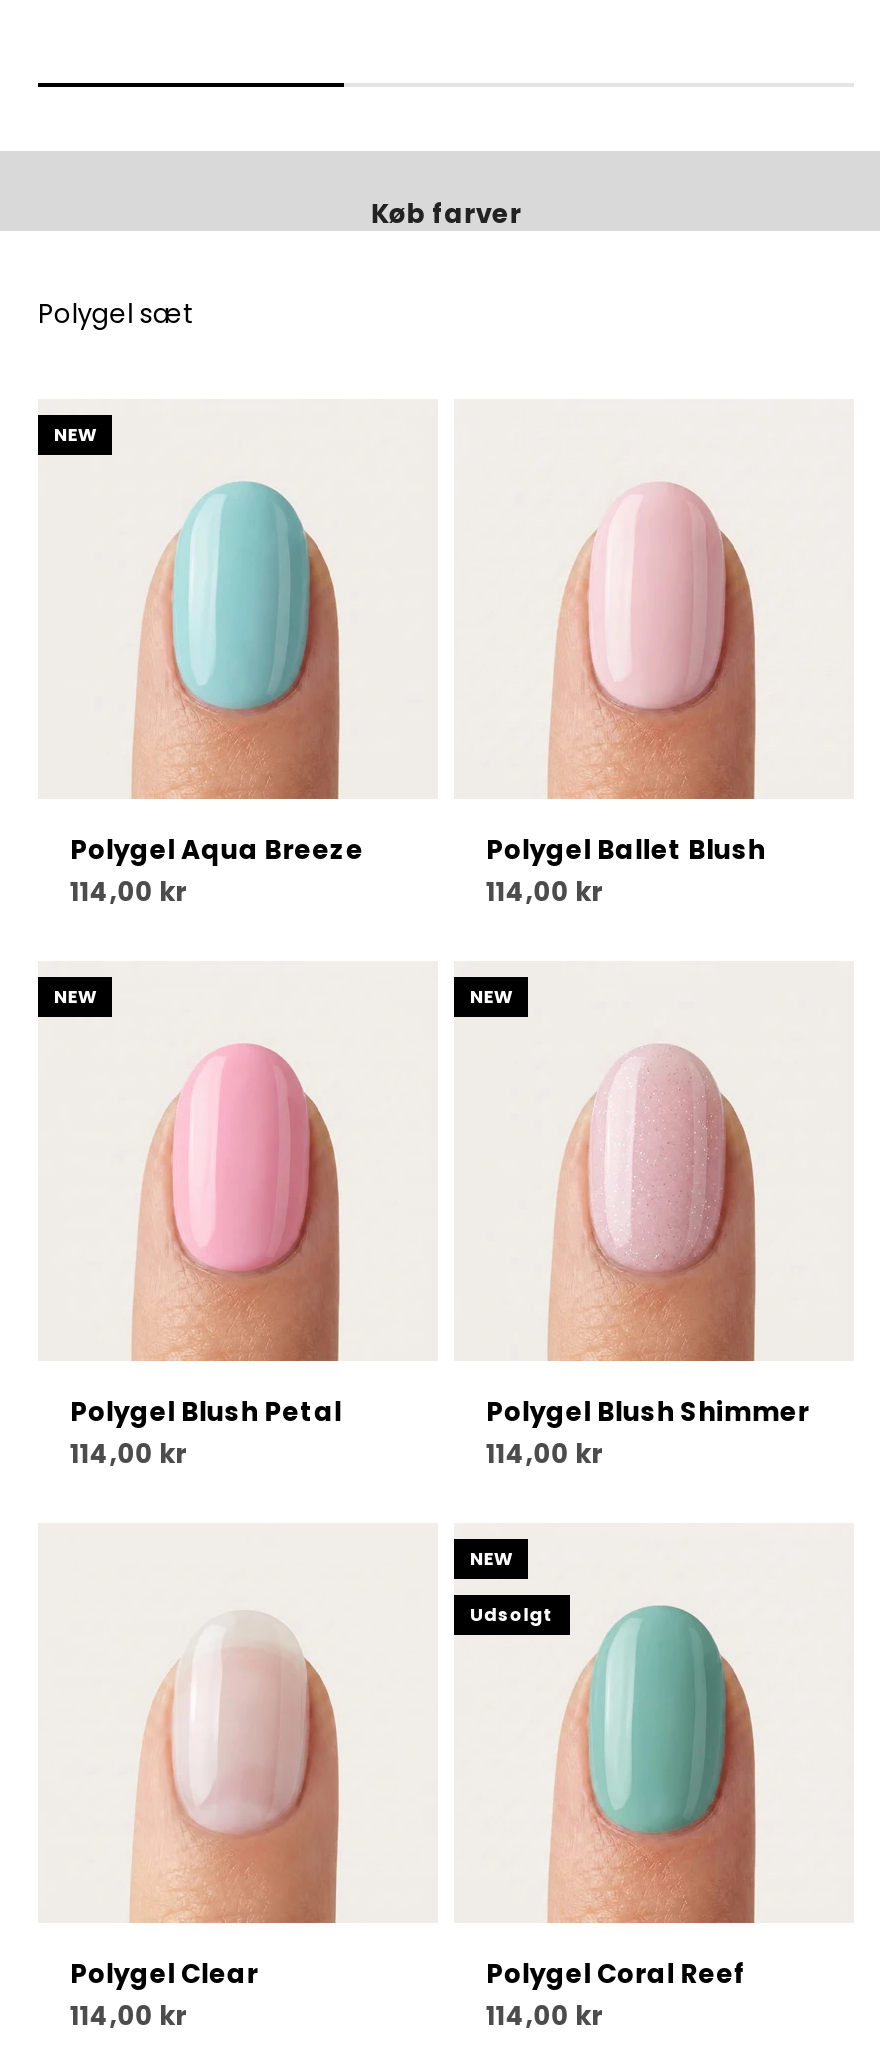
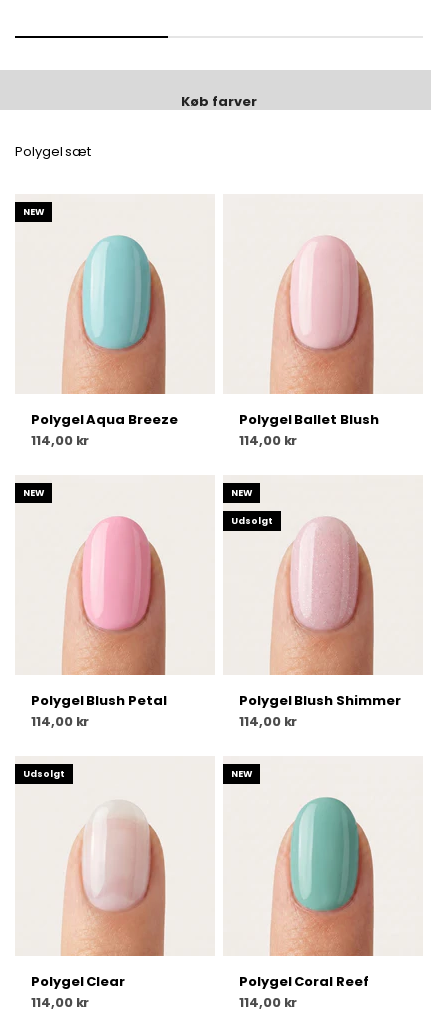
+ Udsolgt

+ Udsolgt

- Udsolgt
